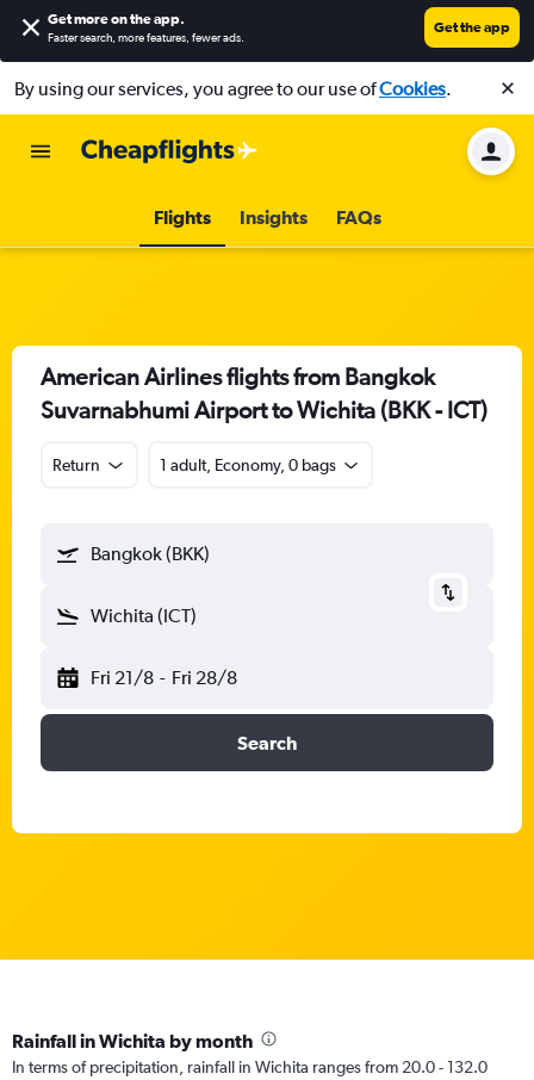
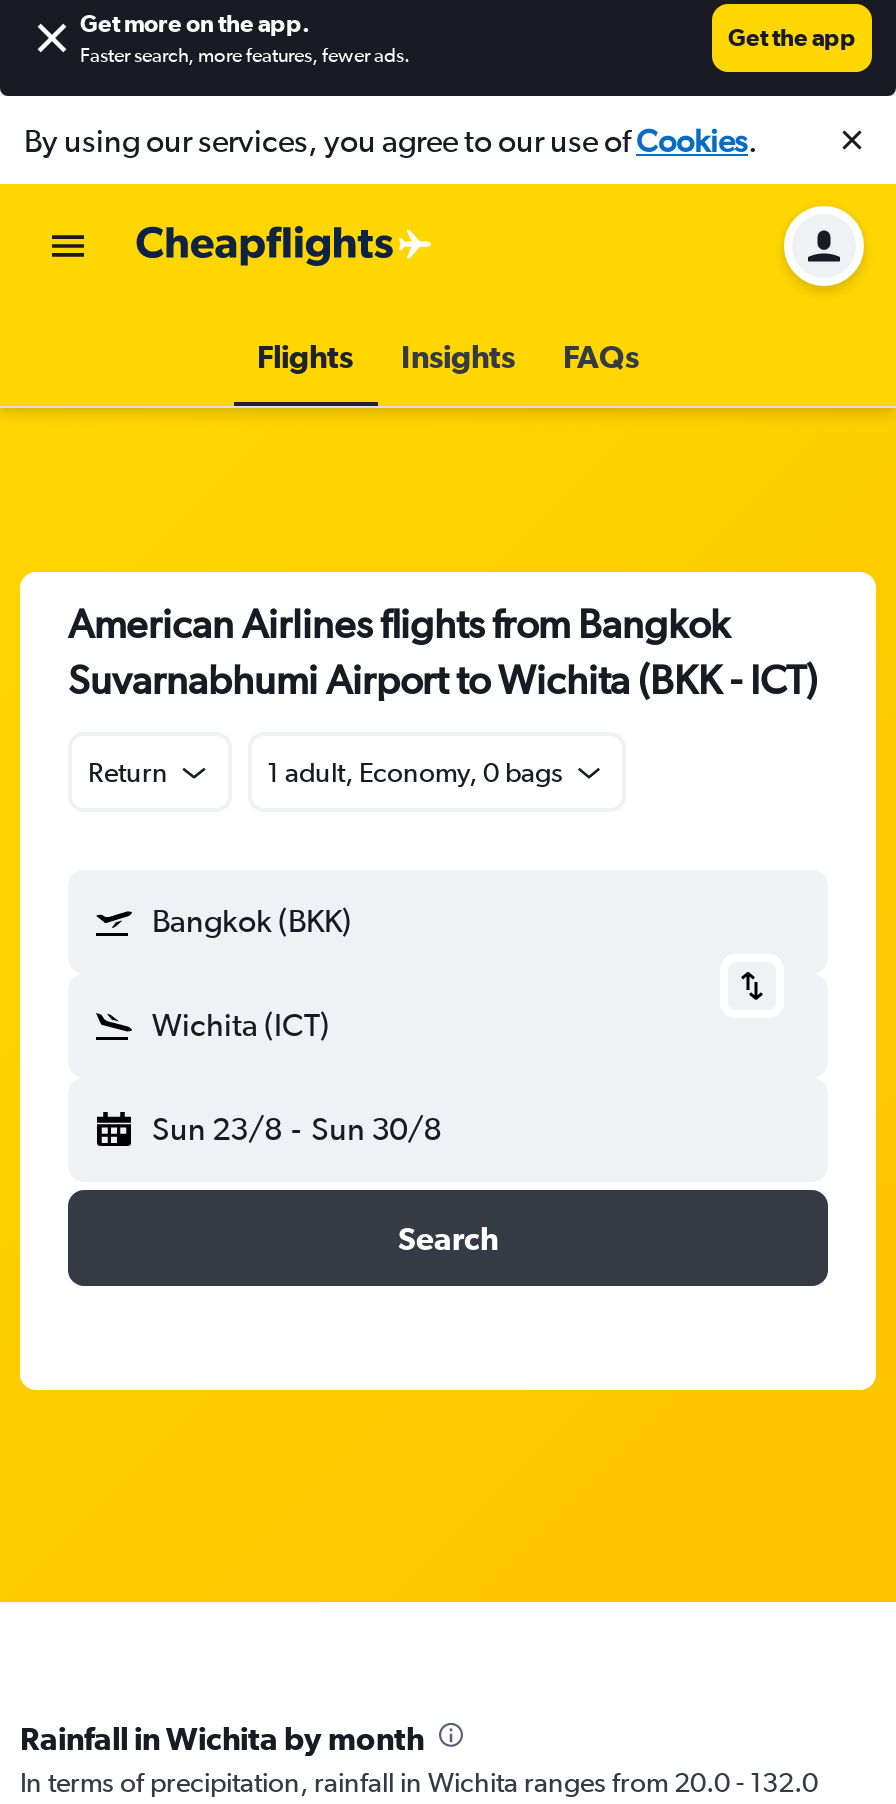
- Fri 21/8 - Fri 28/8
+ Sun 23/8 - Sun 30/8
